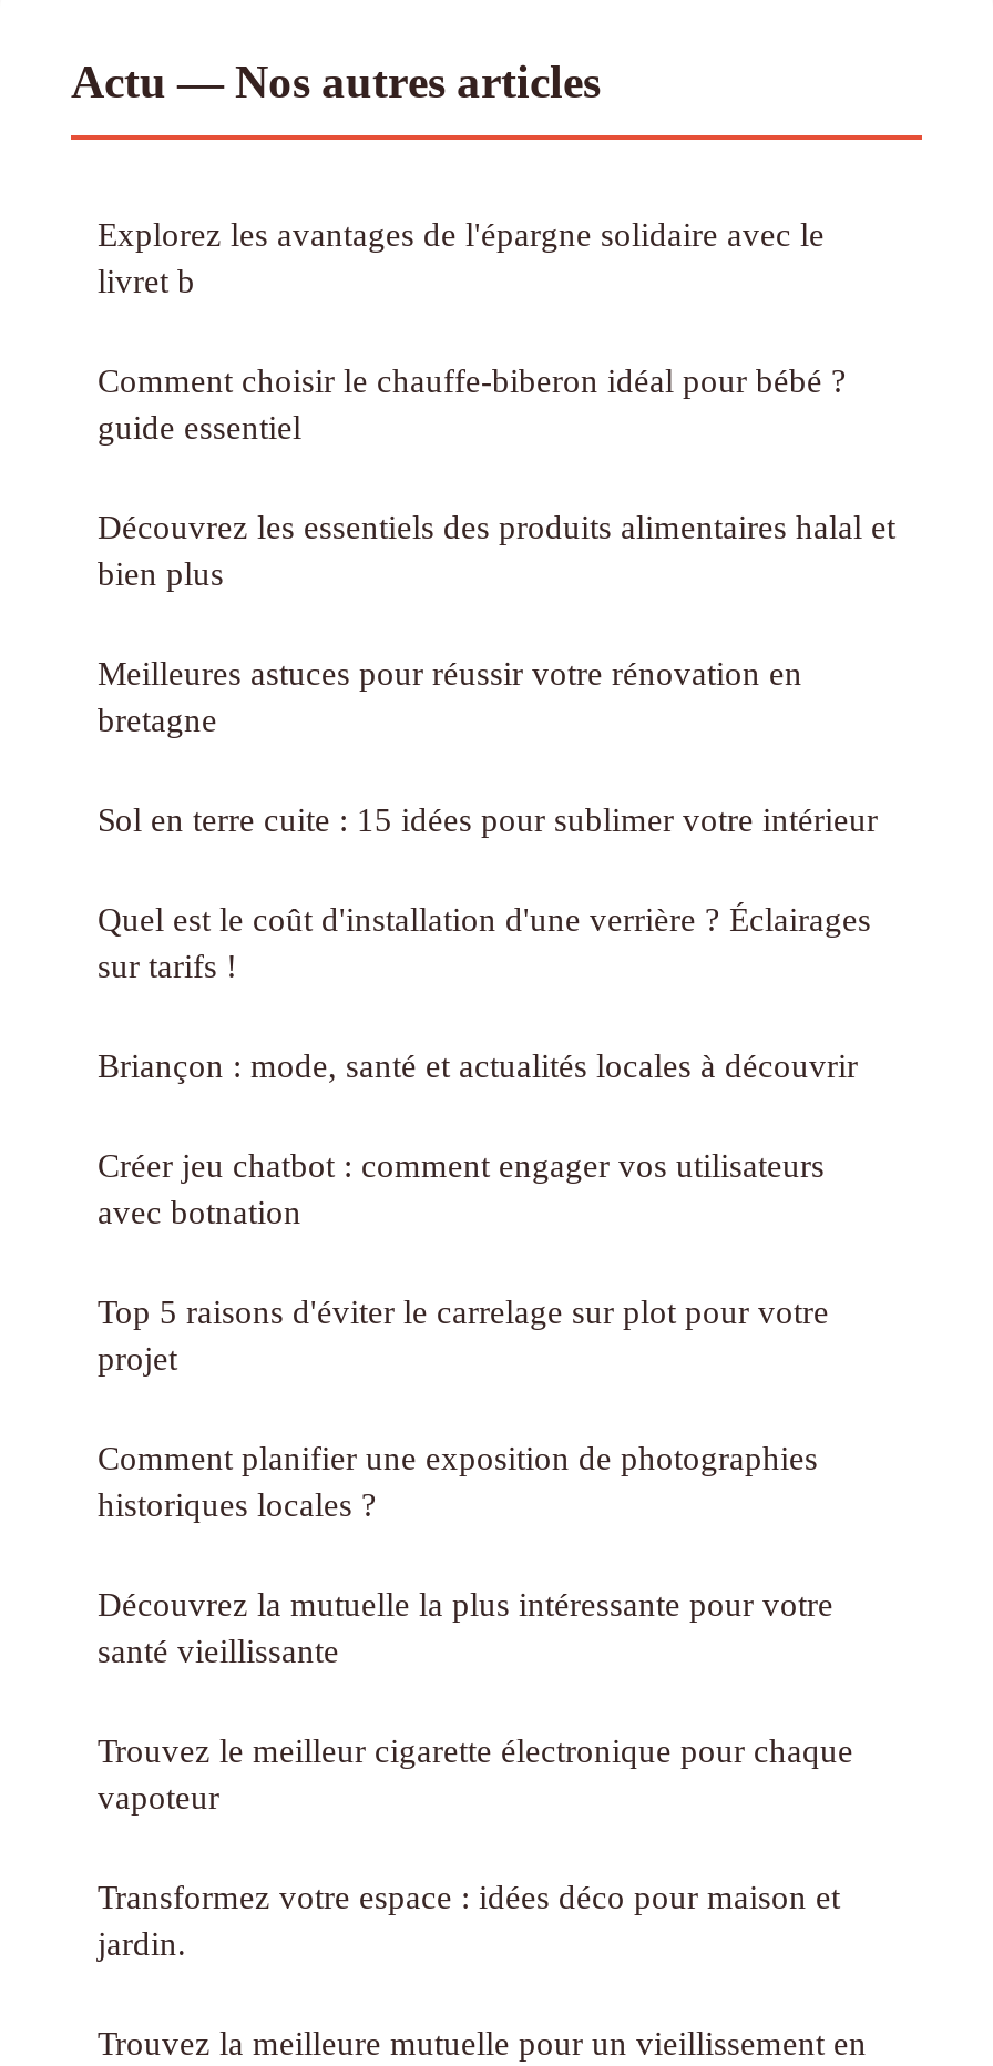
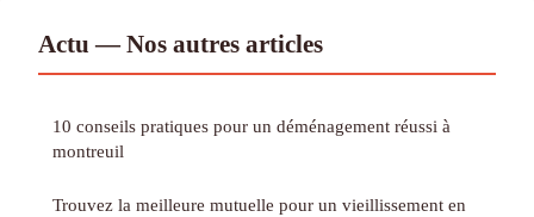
- Explorez les avantages de l'épargne solidaire avec le
- livret b
- Comment choisir le chauffe-biberon idéal pour bébé ?
- guide essentiel
- Découvrez les essentiels des produits alimentaires halal et
- bien plus
- Meilleures astuces pour réussir votre rénovation en
- bretagne
- Sol en terre cuite : 15 idées pour sublimer votre intérieur
- Quel est le coût d'installation d'une verrière ? Éclairages
- sur tarifs !
- Briançon : mode, santé et actualités locales à découvrir
- Créer jeu chatbot : comment engager vos utilisateurs
- avec botnation
- Top 5 raisons d'éviter le carrelage sur plot pour votre
- projet
- Comment planifier une exposition de photographies
- historiques locales ?
- Découvrez la mutuelle la plus intéressante pour votre
- santé vieillissante
- Trouvez le meilleur cigarette électronique pour chaque
- vapoteur
- Transformez votre espace : idées déco pour maison et
- jardin.
+ 10 conseils pratiques pour un déménagement réussi à
+ montreuil
